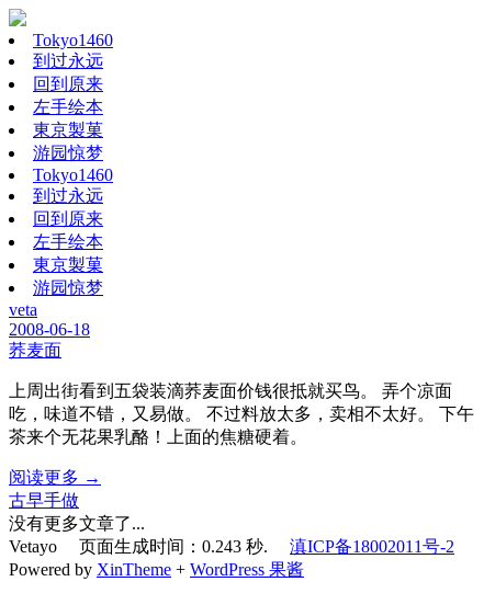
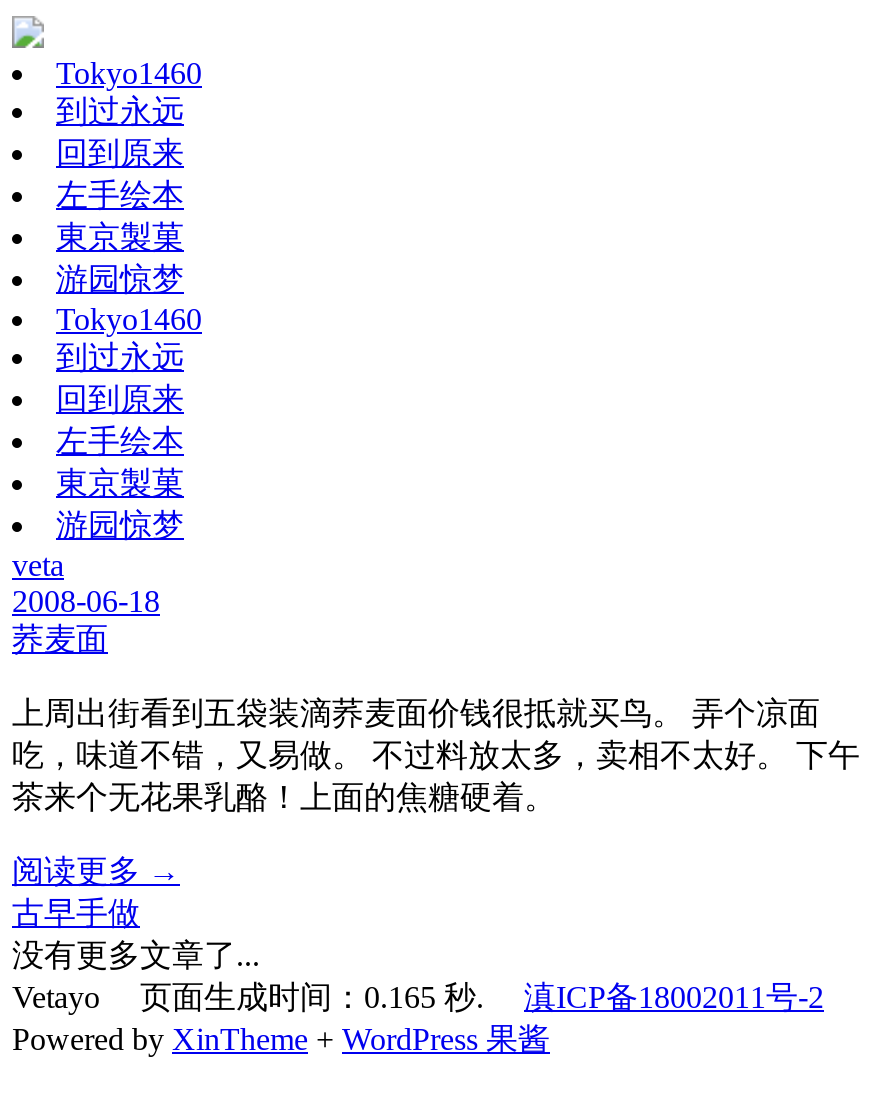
- Vetayo 页面生成时间：0.243 秒.滇ICP备18002011号-2
+ Vetayo 页面生成时间：0.165 秒.滇ICP备18002011号-2
